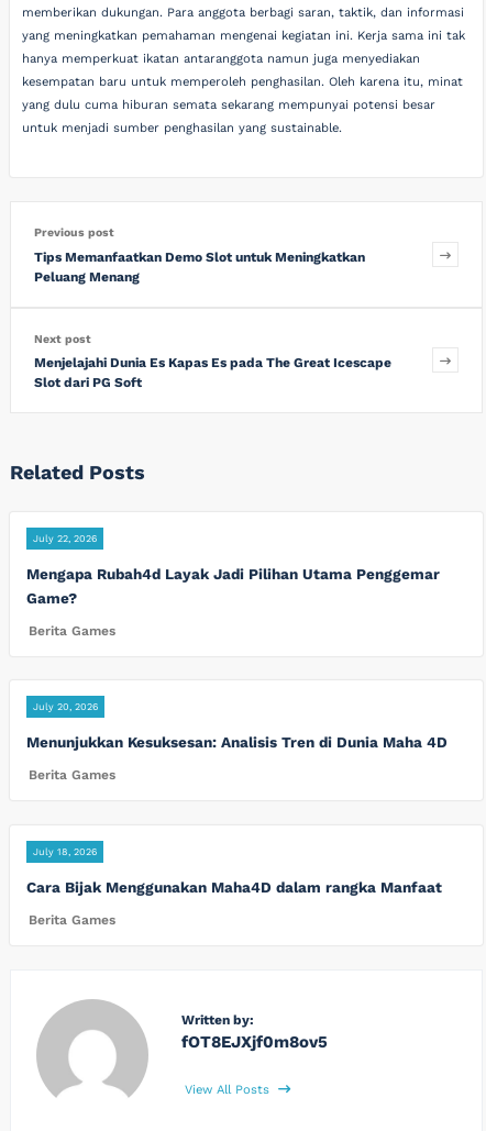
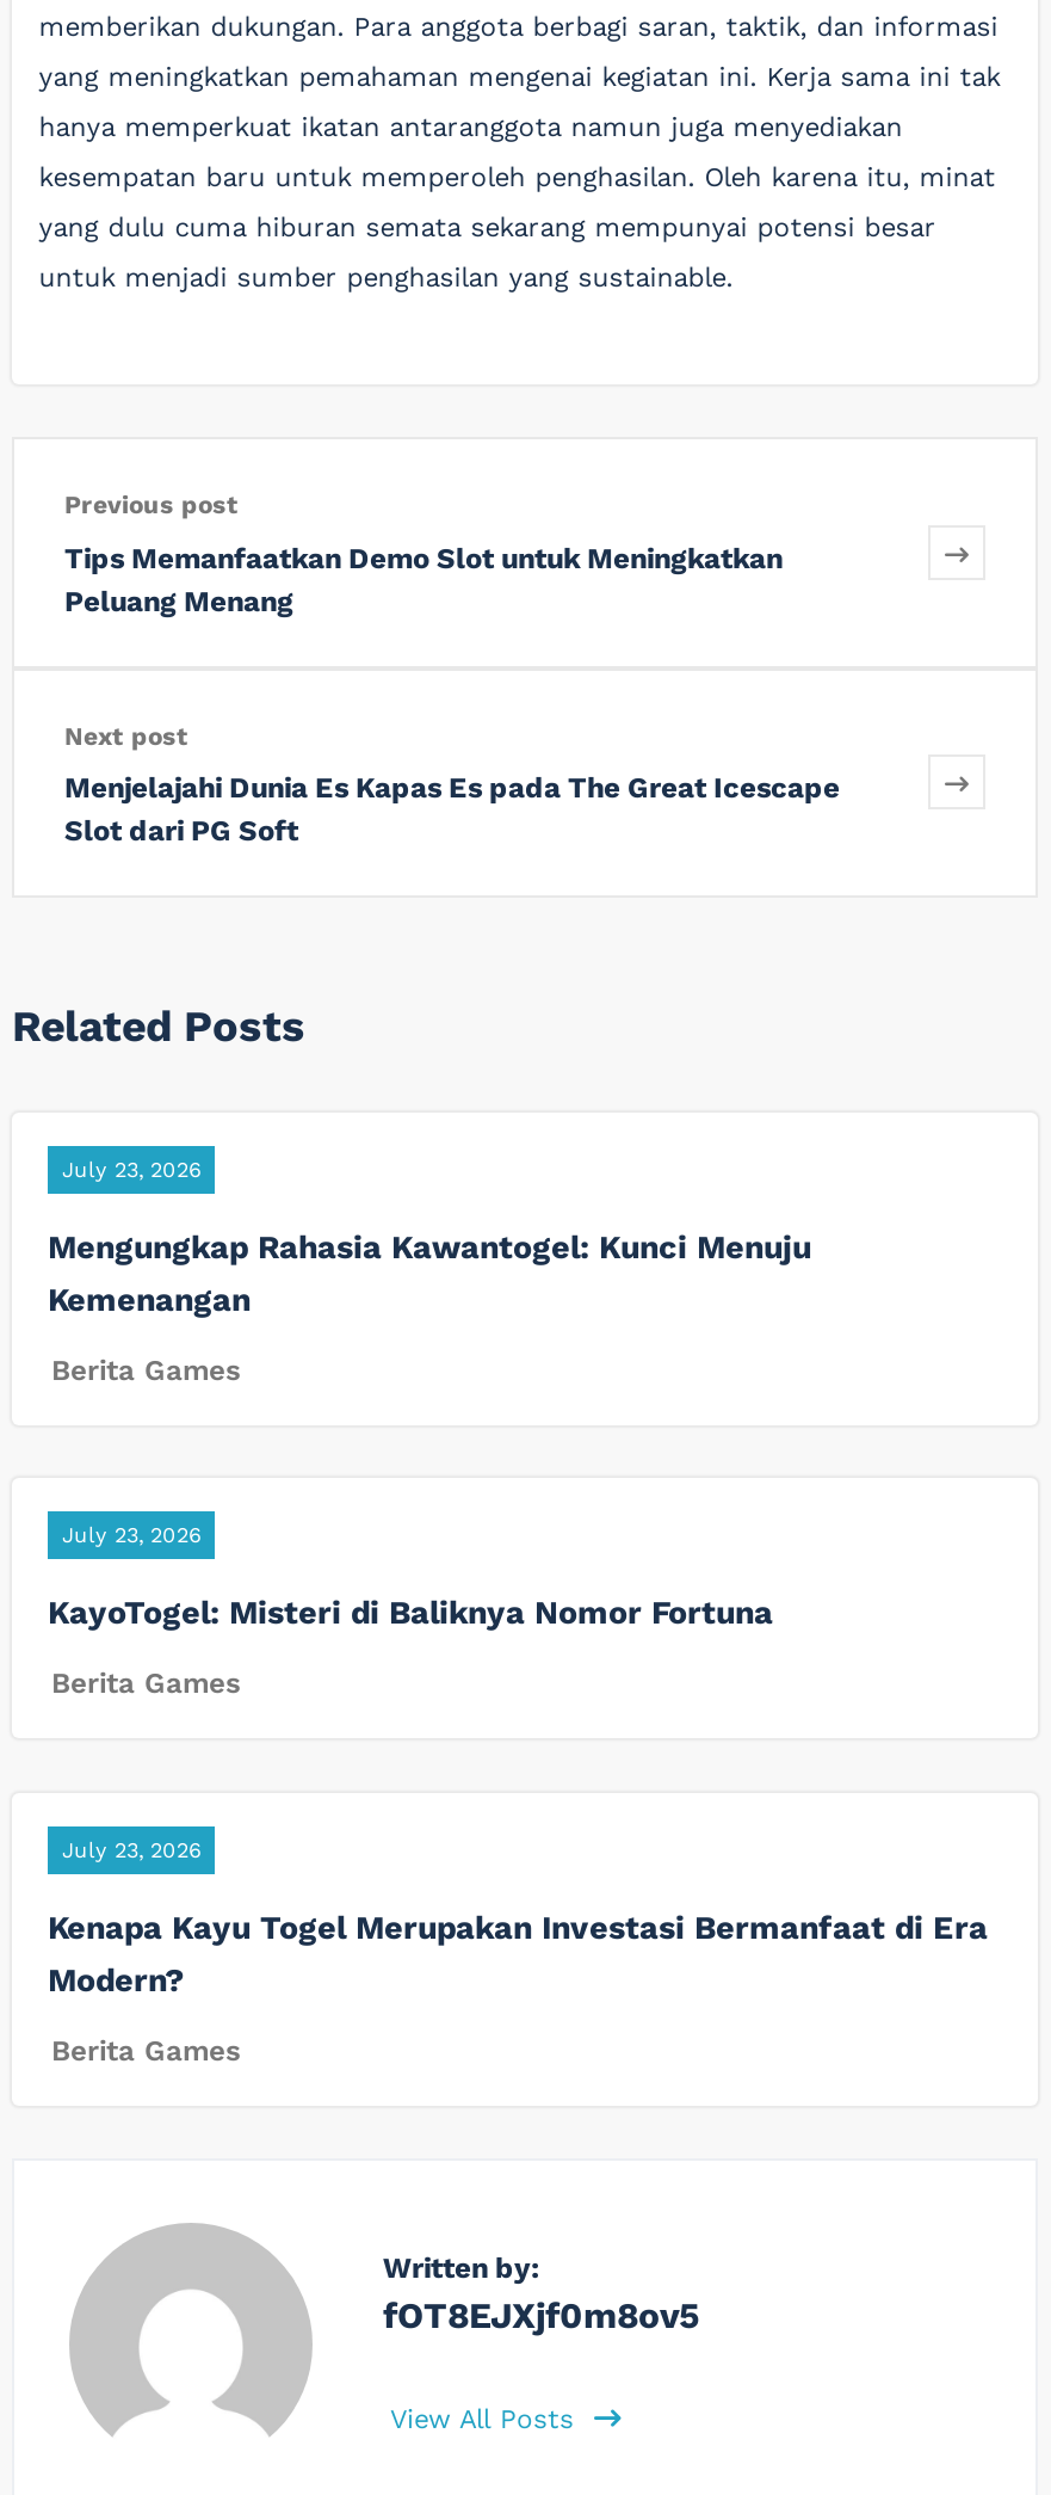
- July 22, 2026
+ July 23, 2026

- Mengapa Rubah4d Layak Jadi Pilihan Utama Penggemar
- Game?
+ Mengungkap Rahasia Kawantogel: Kunci Menuju
+ Kemenangan

- July 20, 2026
+ July 23, 2026

- Menunjukkan Kesuksesan: Analisis Tren di Dunia Maha 4D
+ KayoTogel: Misteri di Baliknya Nomor Fortuna

- July 18, 2026
+ July 23, 2026

- Cara Bijak Menggunakan Maha4D dalam rangka Manfaat
+ Kenapa Kayu Togel Merupakan Investasi Bermanfaat di Era
+ Modern?
